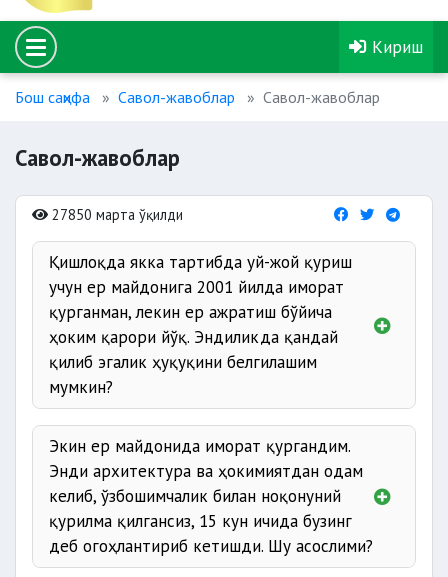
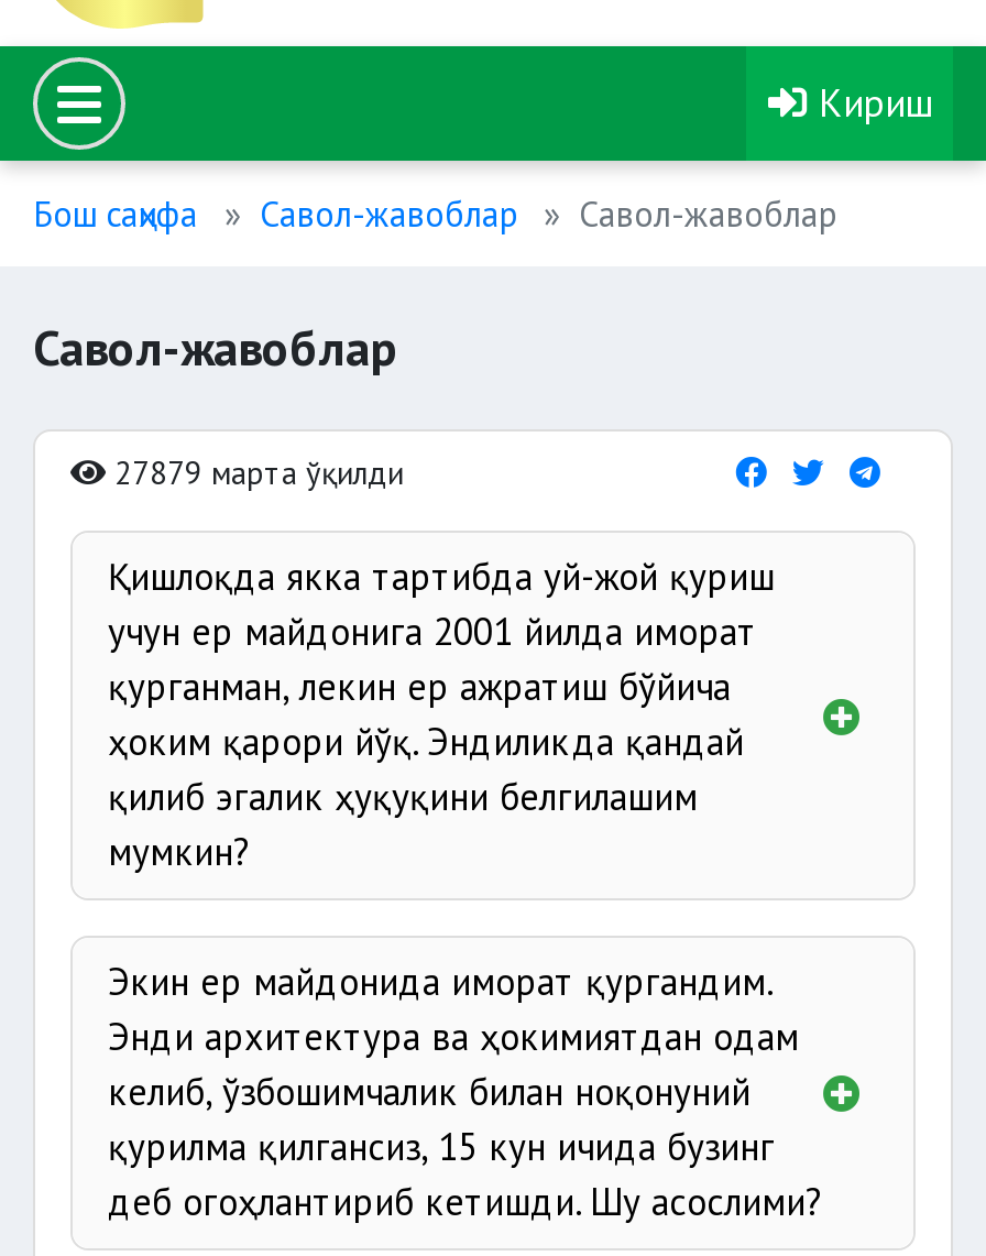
- 27850 марта ўқилди
+ 27879 марта ўқилди
